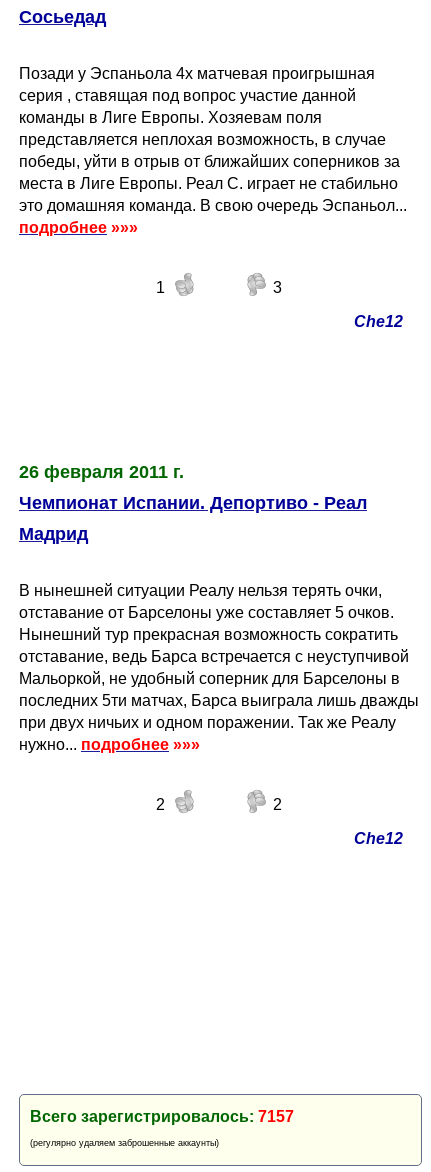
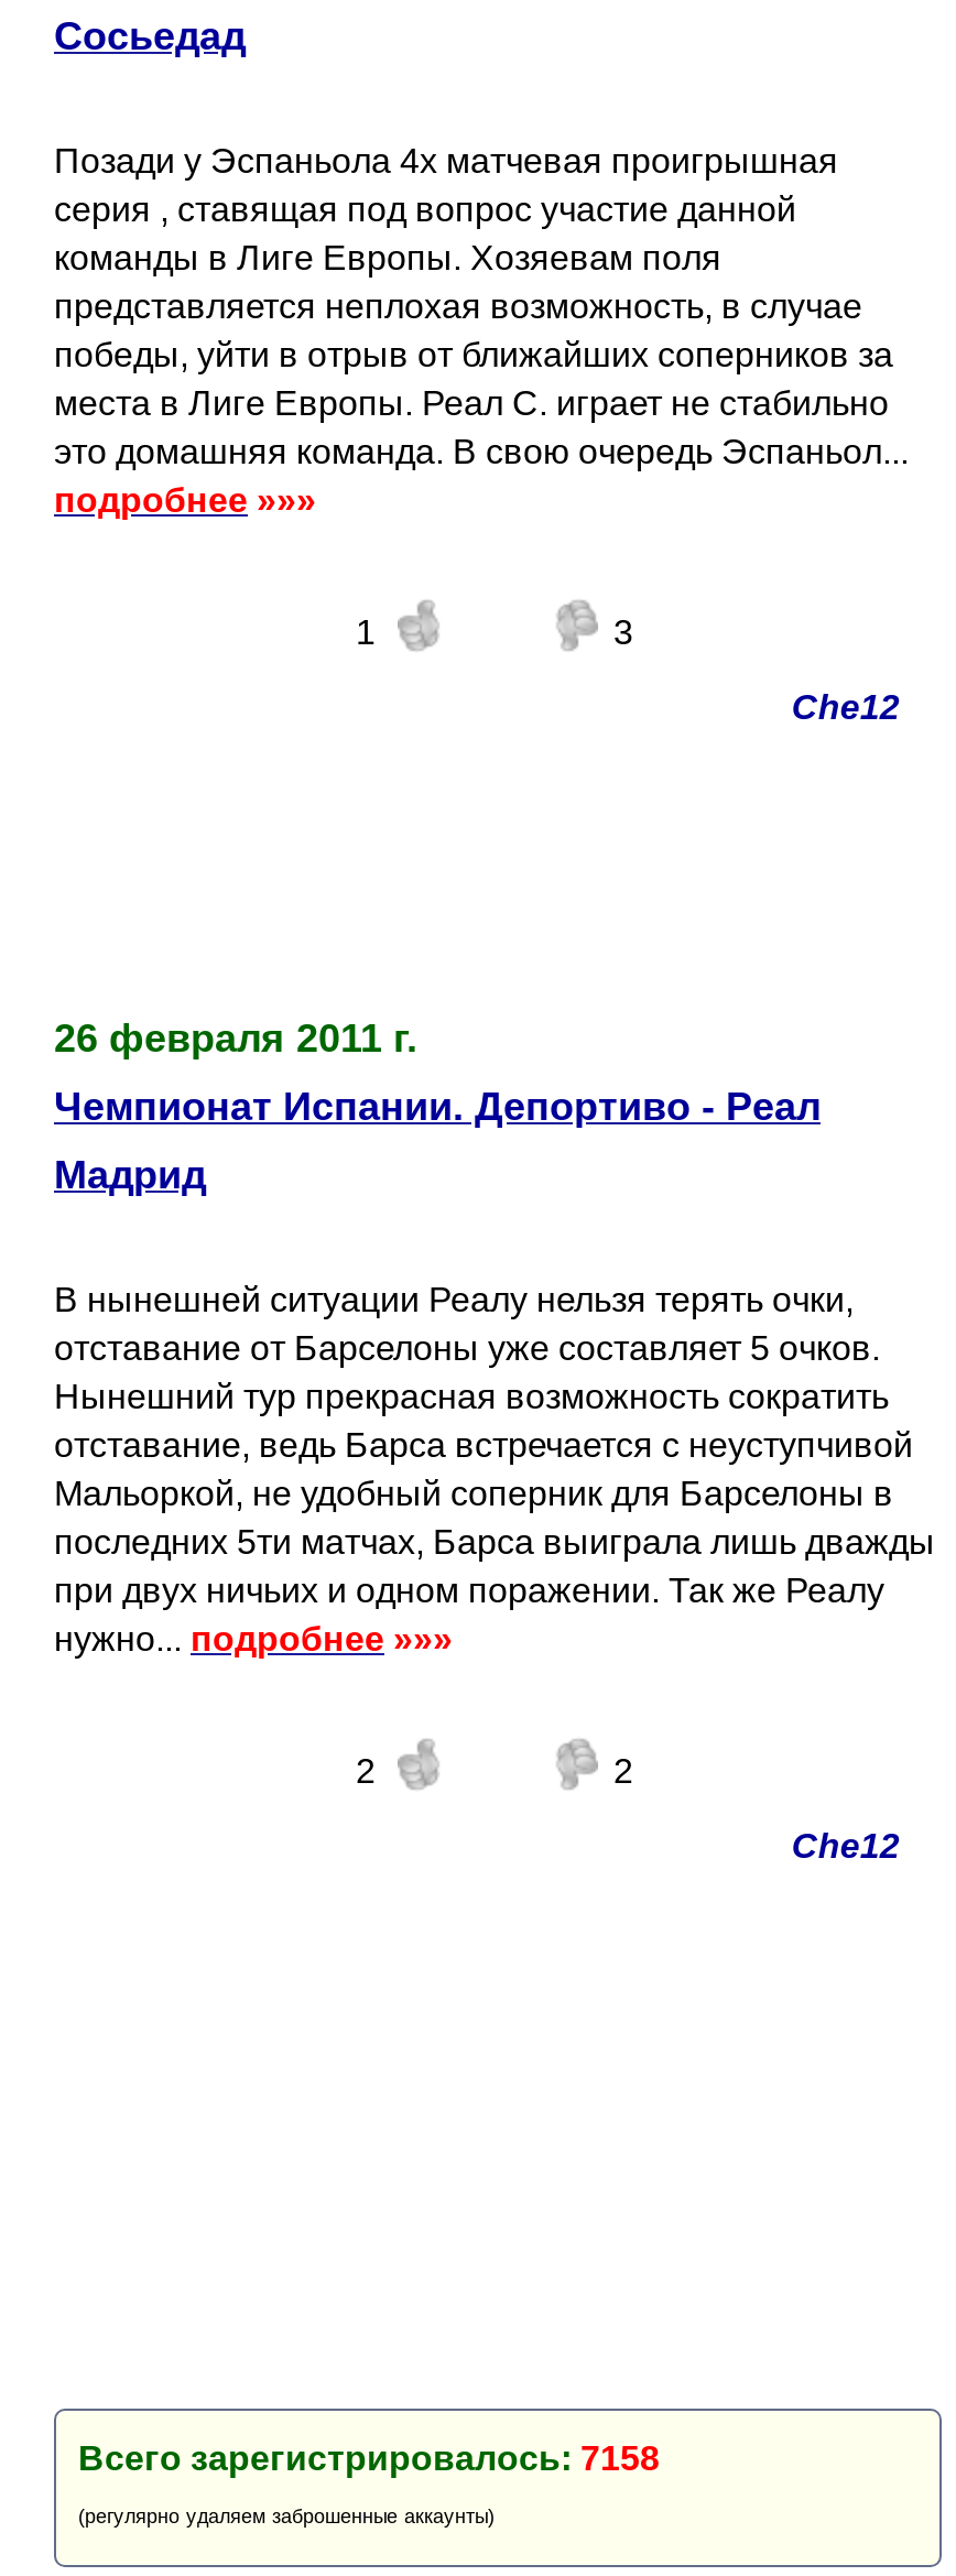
- Всего зарегистрировалось: 7157
+ Всего зарегистрировалось: 7158
